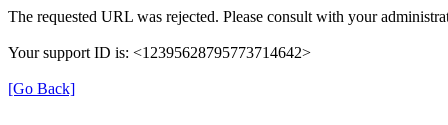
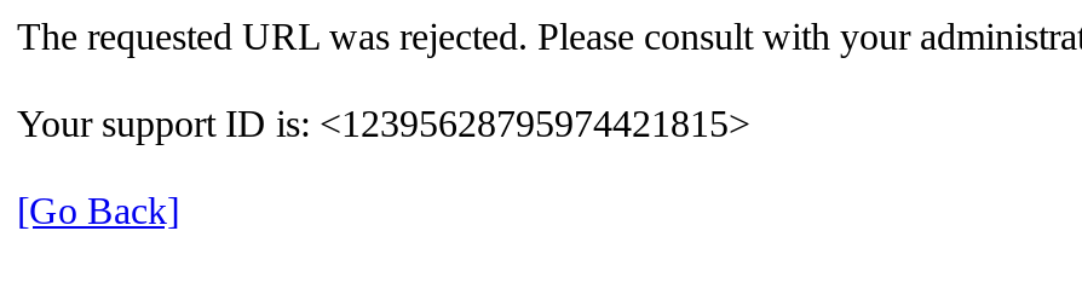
- Your support ID is: <12395628795773714642>
+ Your support ID is: <12395628795974421815>
